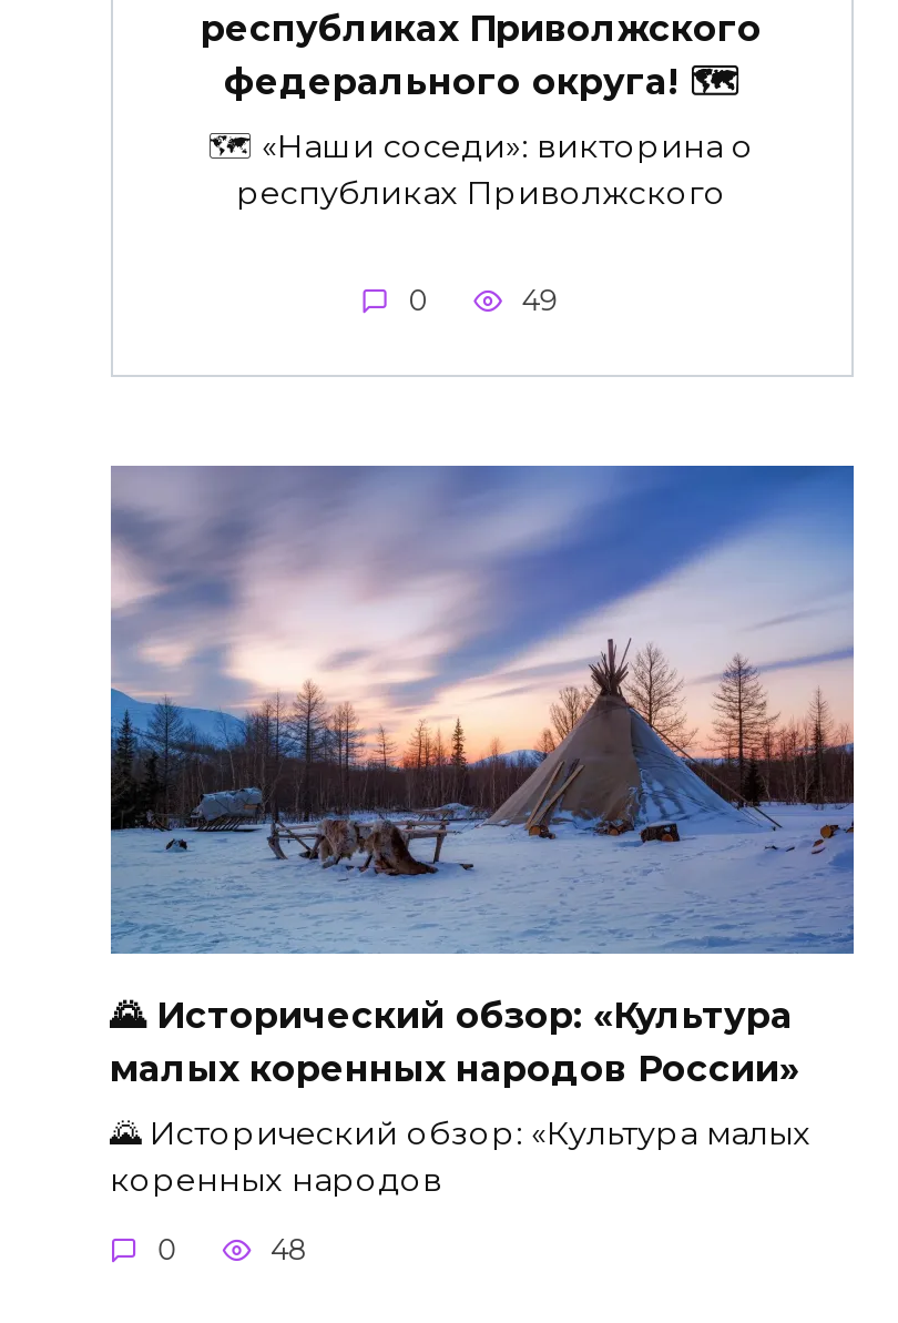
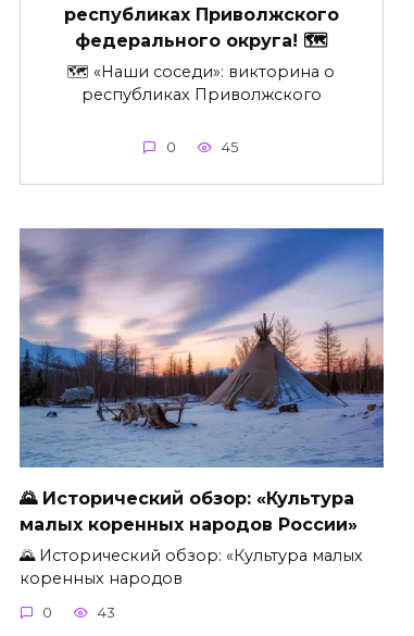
- 49
+ 45

- 48
+ 43
